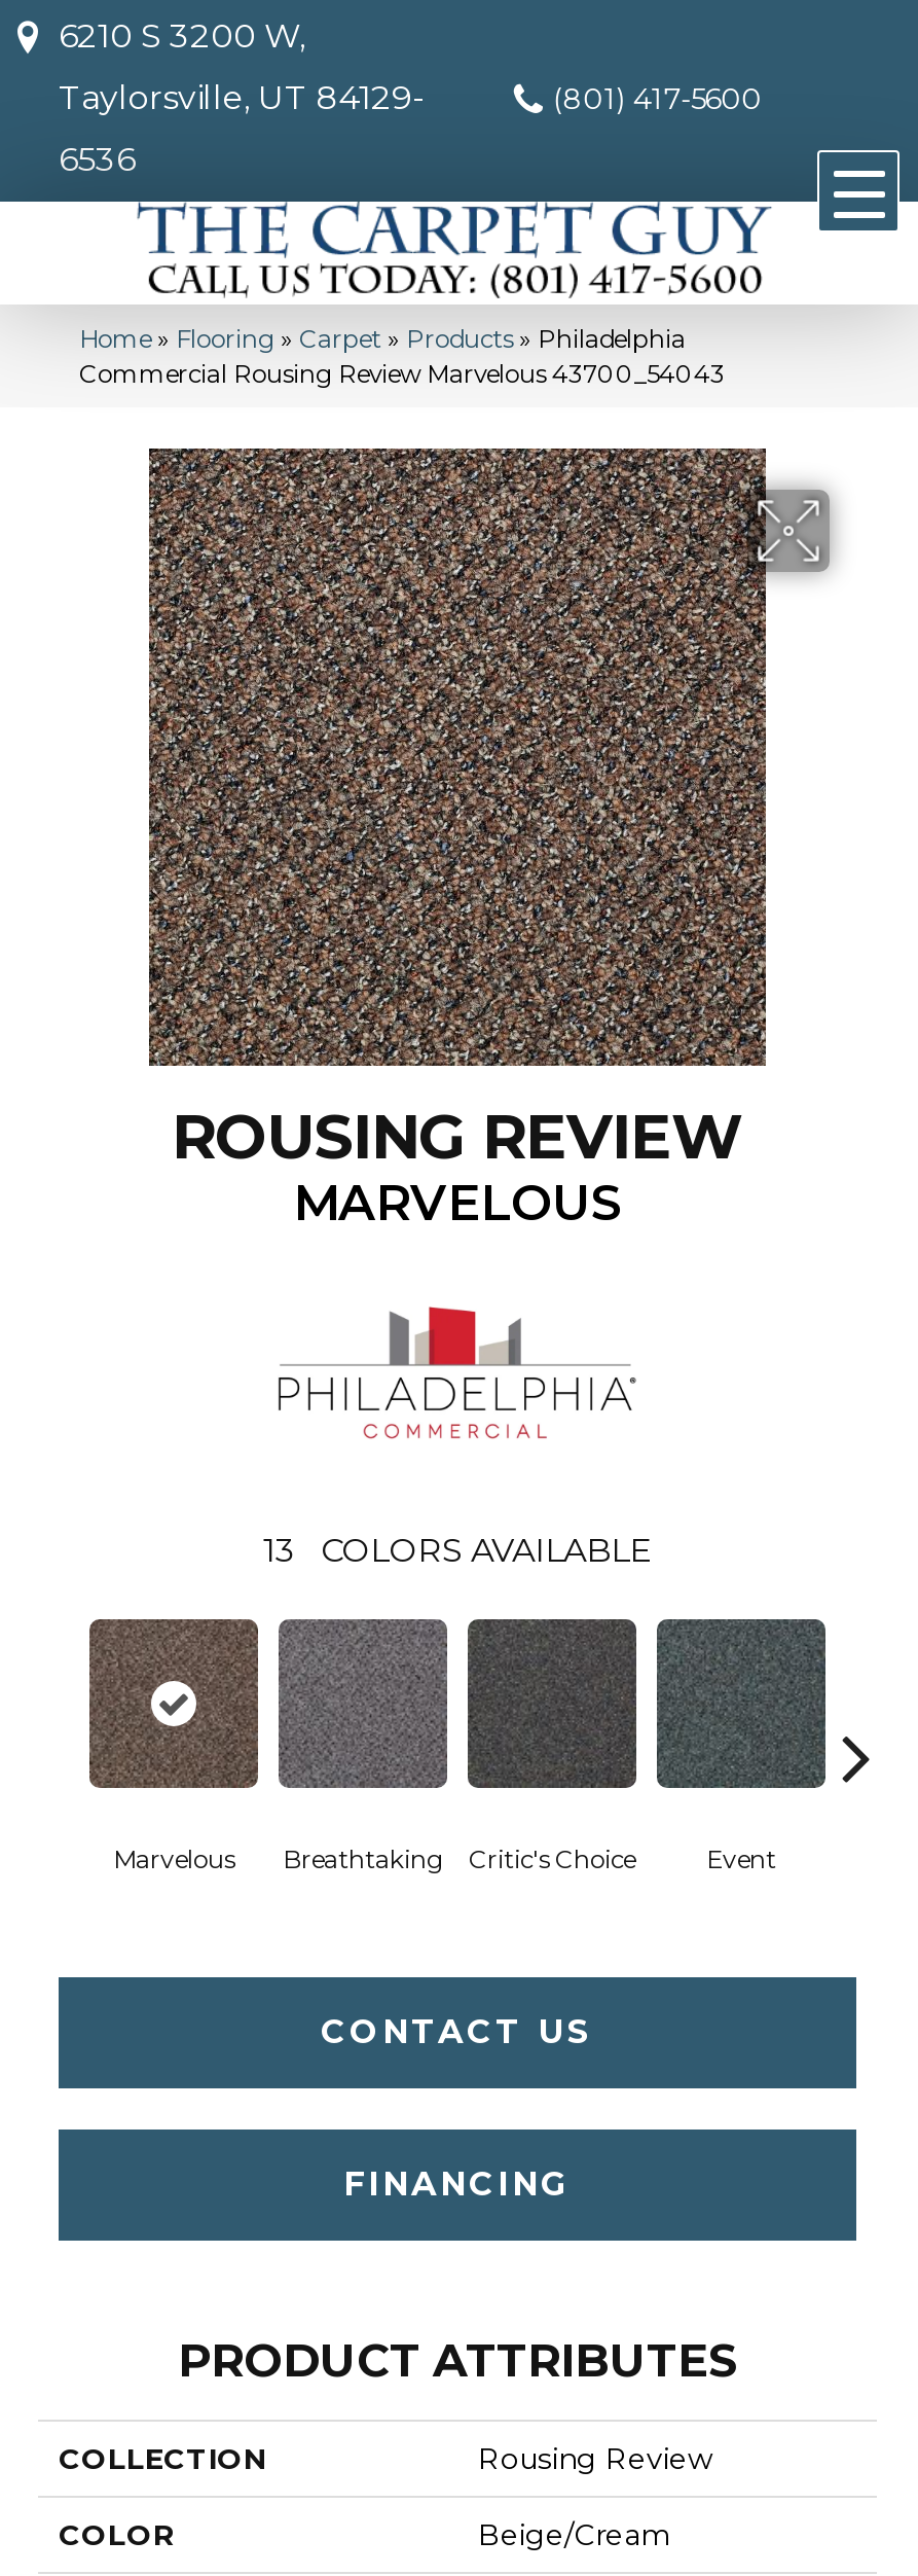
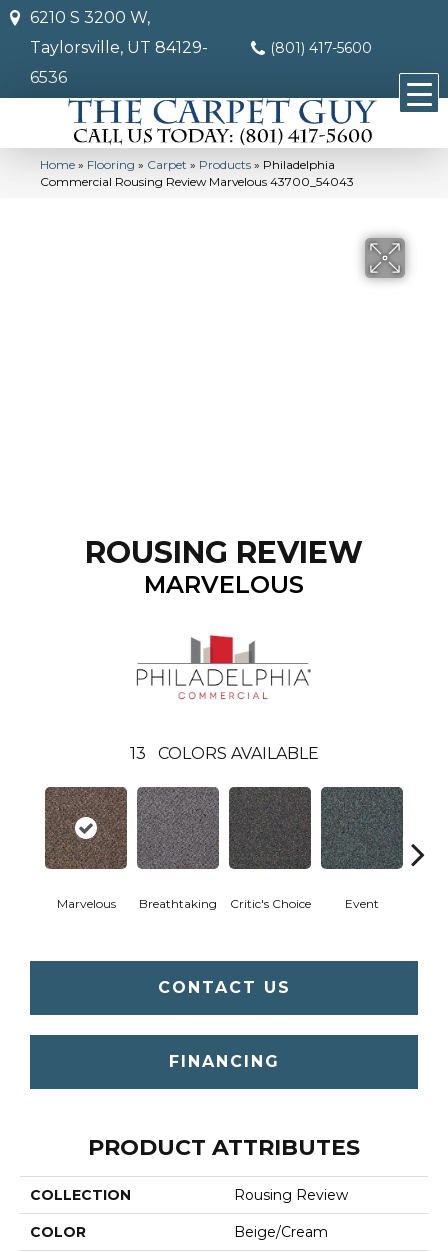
- [image]
